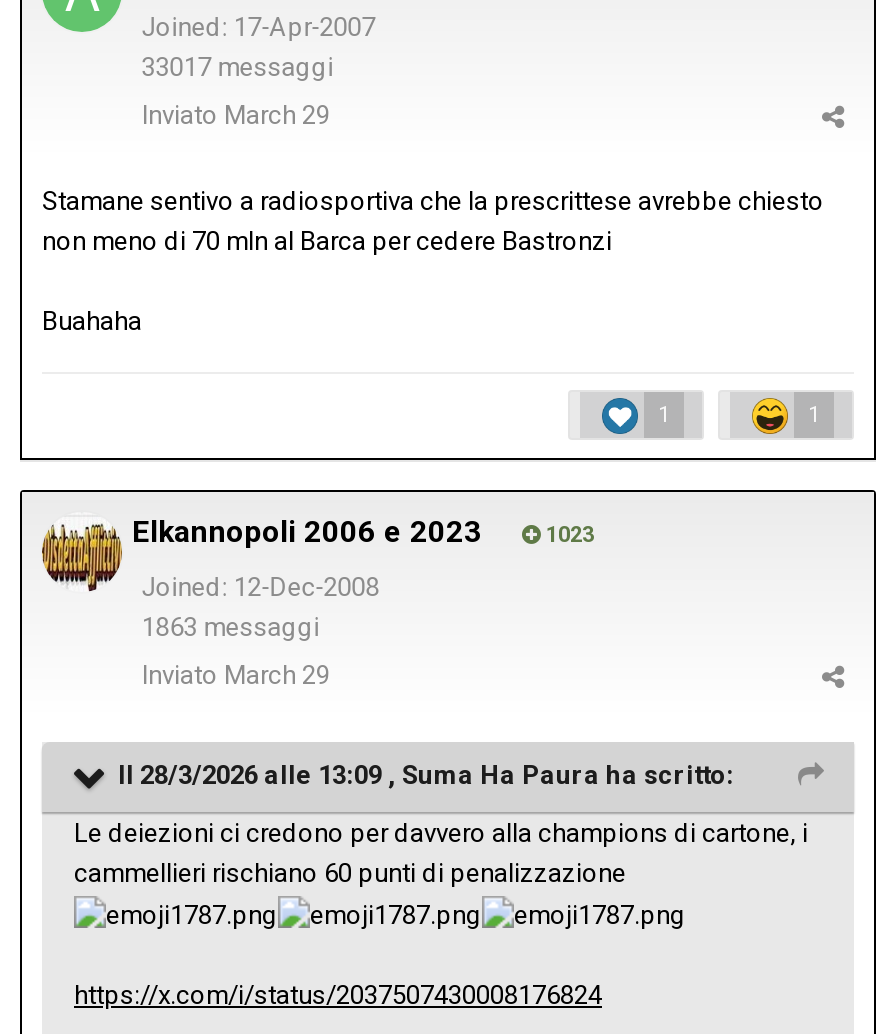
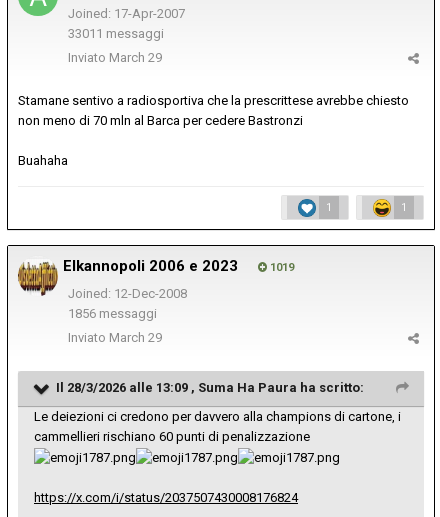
- 33017 messaggi
+ 33011 messaggi

- 1023
+ 1019

- 1863 messaggi
+ 1856 messaggi
